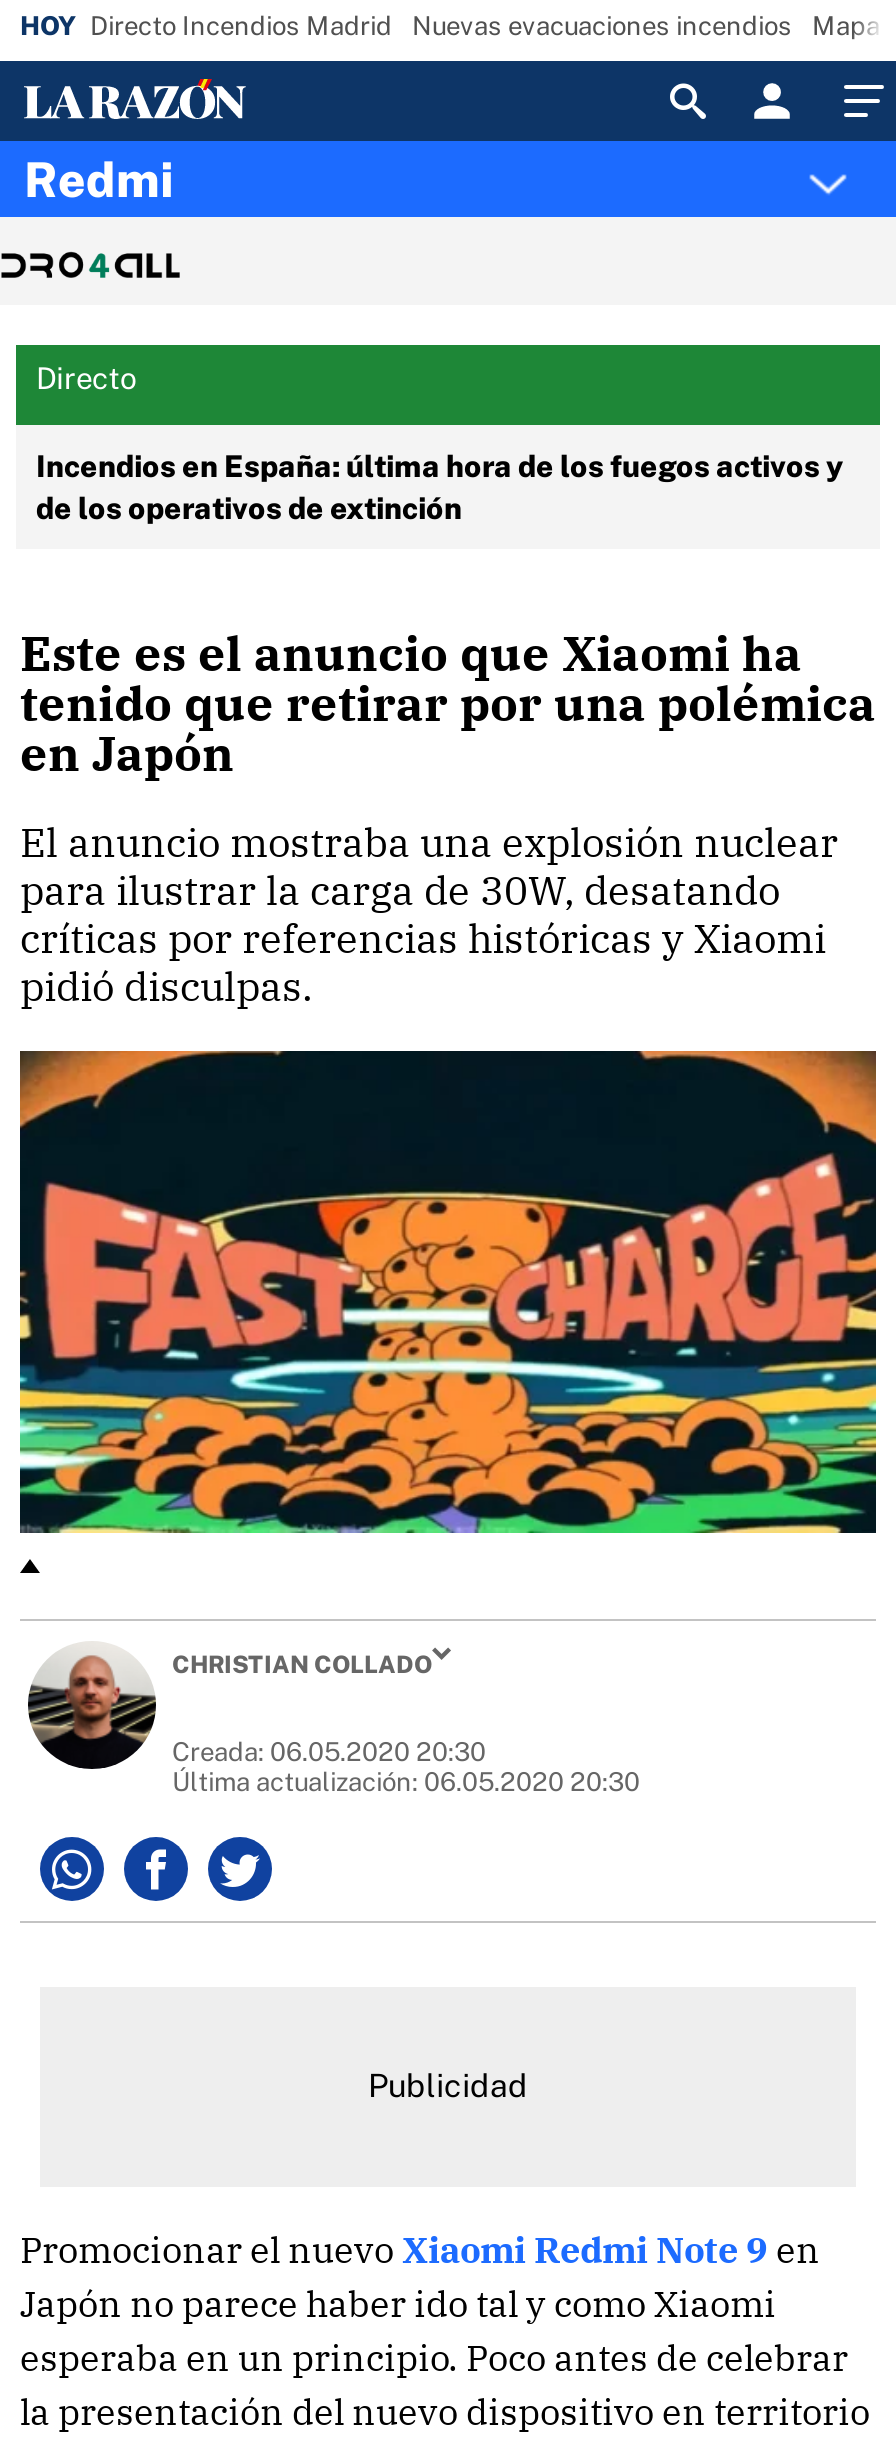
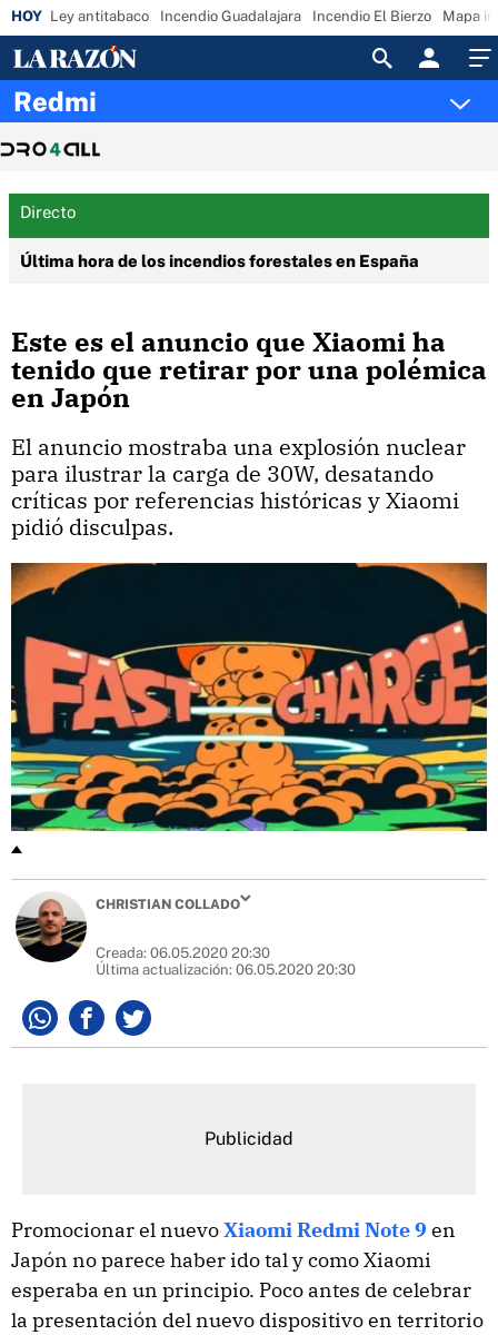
- Directo Incendios Madrid
- Nuevas evacuaciones incendios
+ Ley antitabaco
+ Incendio Guadalajara
+ Incendio El Bierzo

- Incendios en España: última hora de los fuegos activos y
- de los operativos de extinción
+ Última hora de los incendios forestales en España
